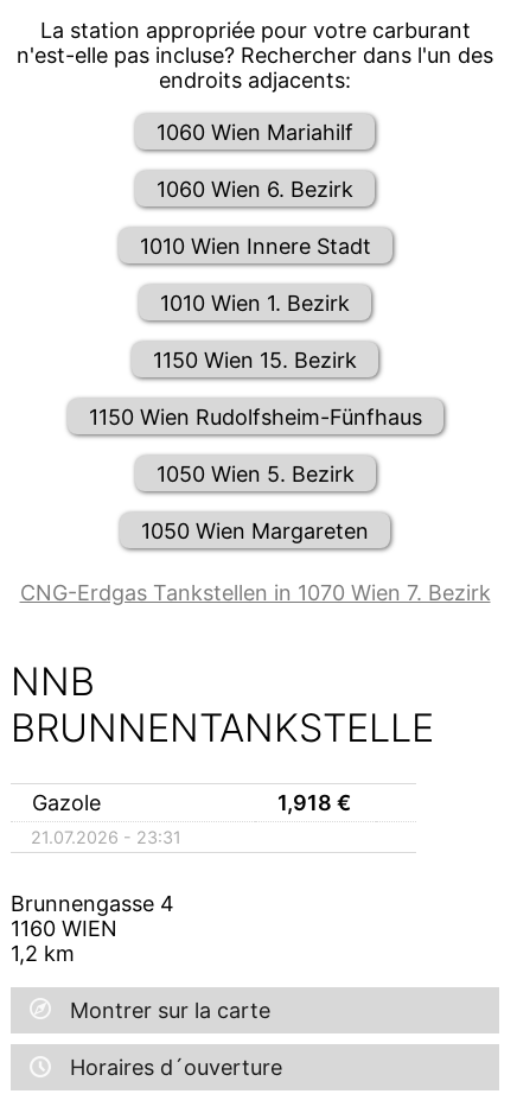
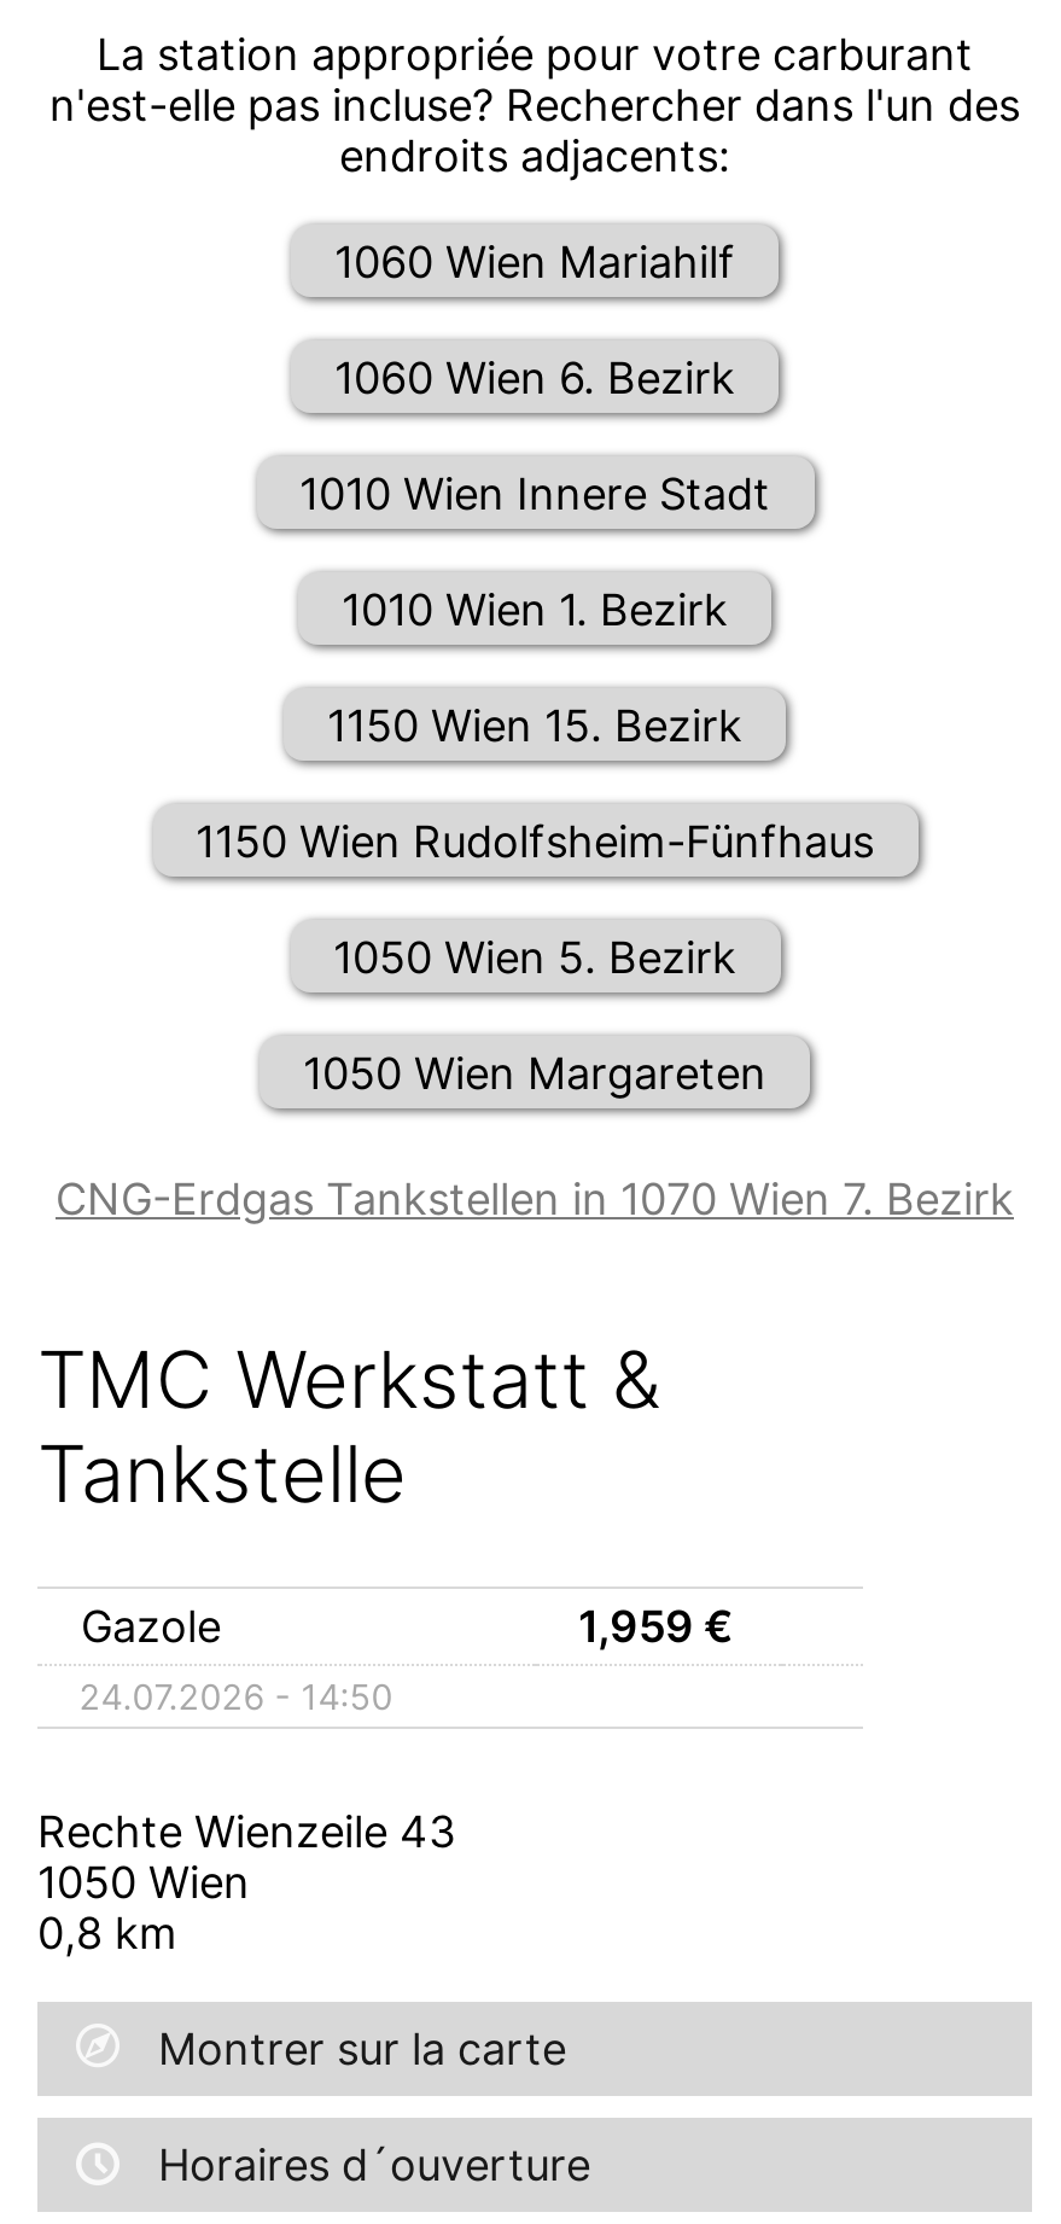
- NNB
- BRUNNENTANKSTELLE
+ TMC Werkstatt &
+ Tankstelle

- 1,918 €
+ 1,959 €

- 21.07.2026 - 23:31
+ 24.07.2026 - 14:50

- Brunnengasse 4
- 1160 WIEN
- 1,2 km
+ Rechte Wienzeile 43
+ 1050 Wien
+ 0,8 km
